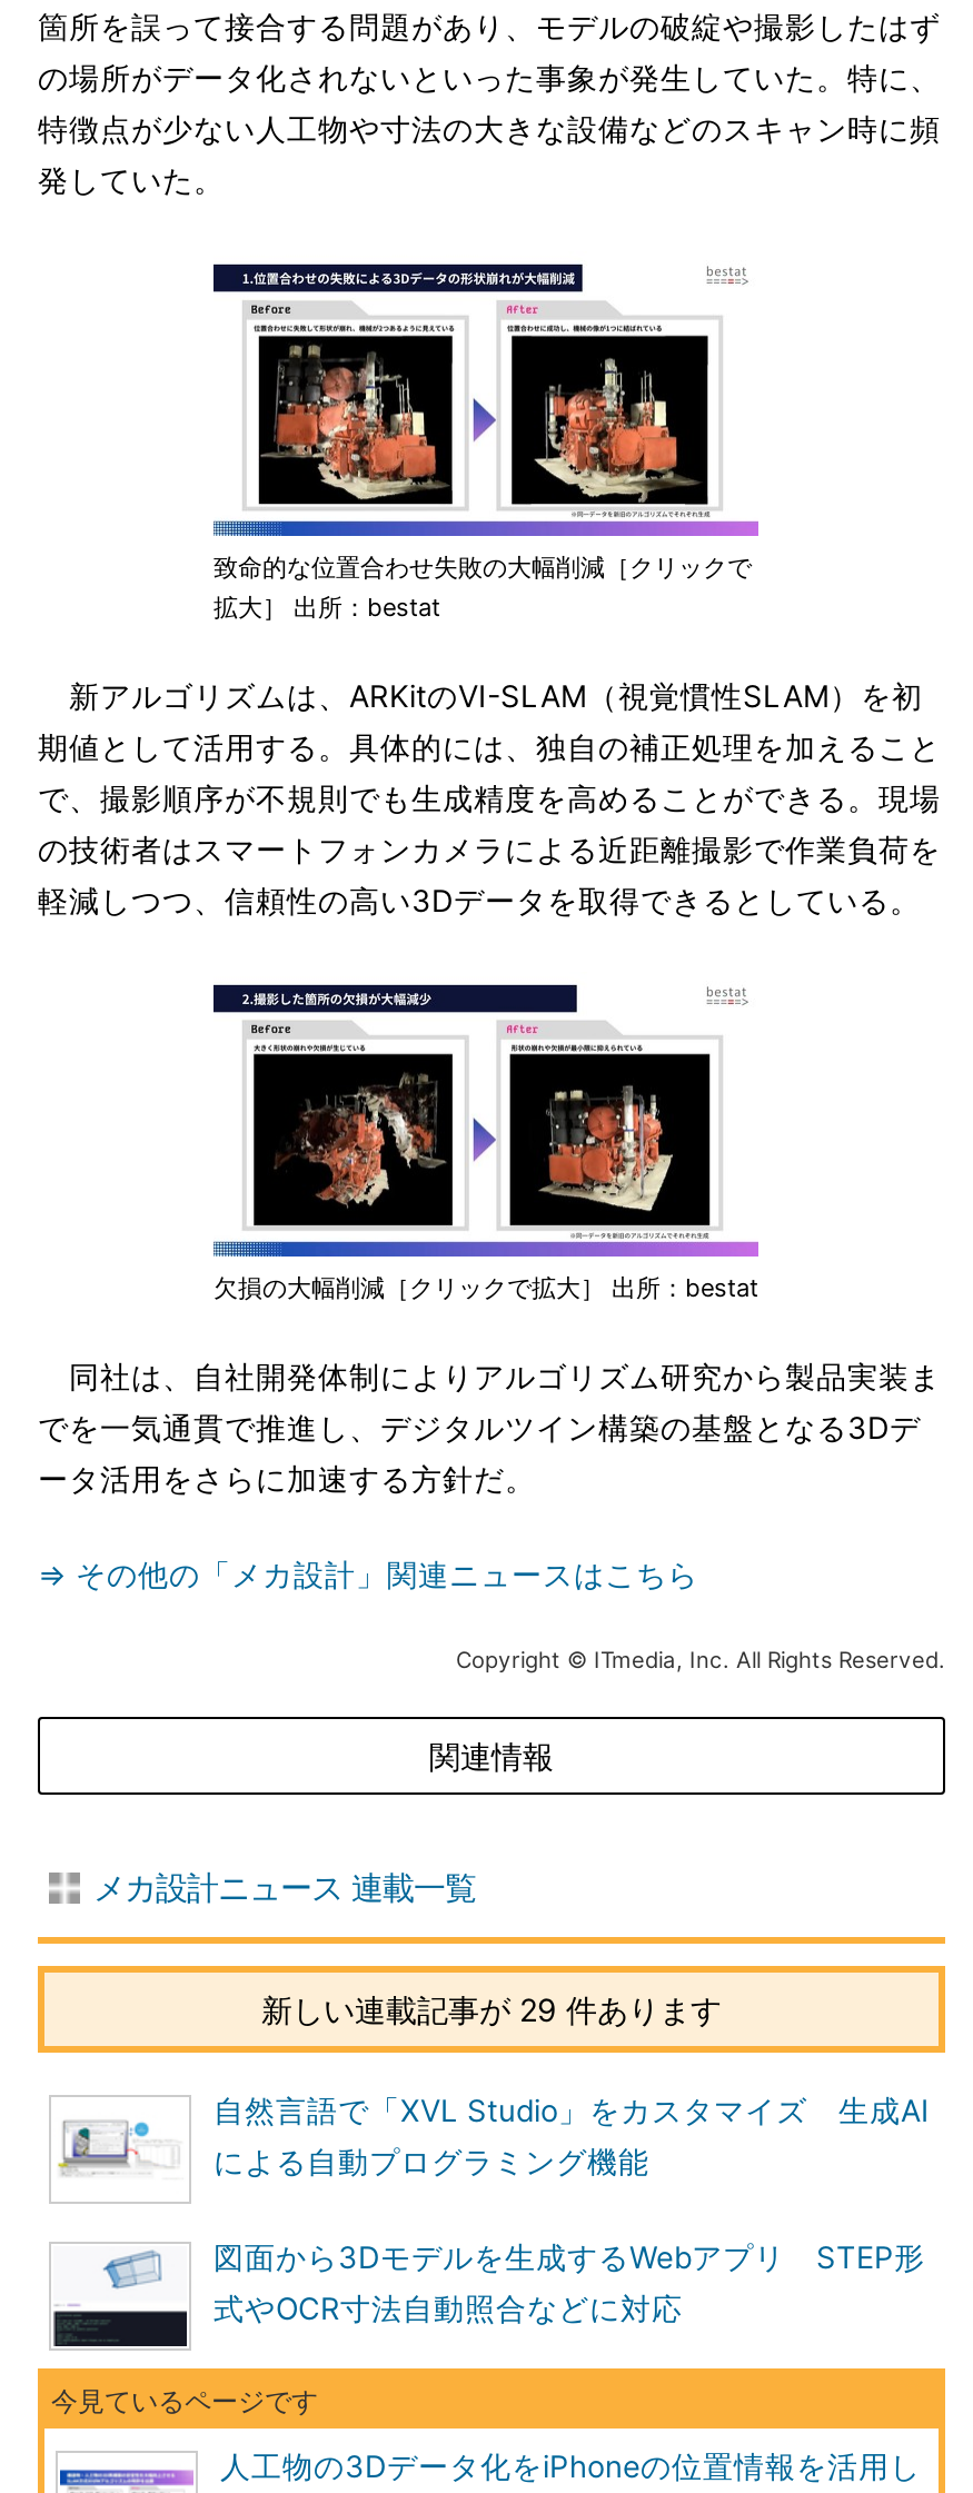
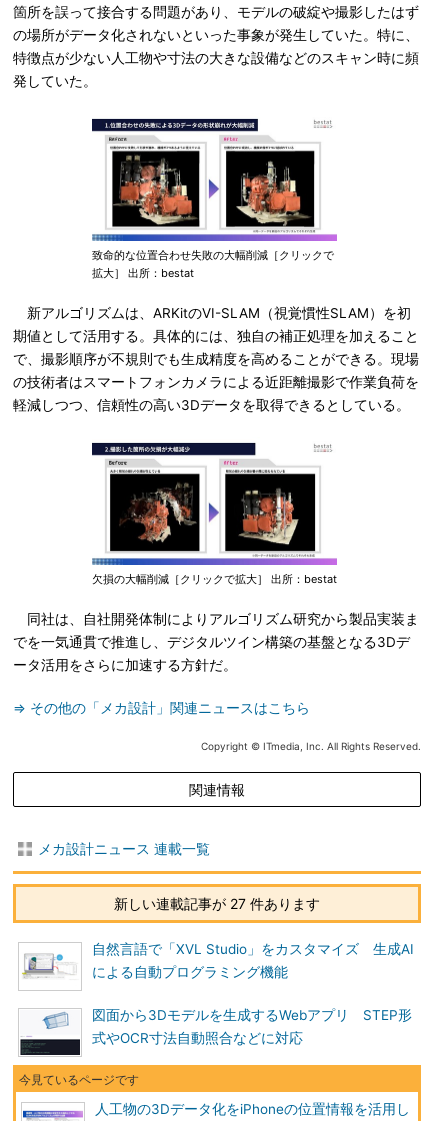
- 新しい連載記事が 29 件あります
+ 新しい連載記事が 27 件あります
